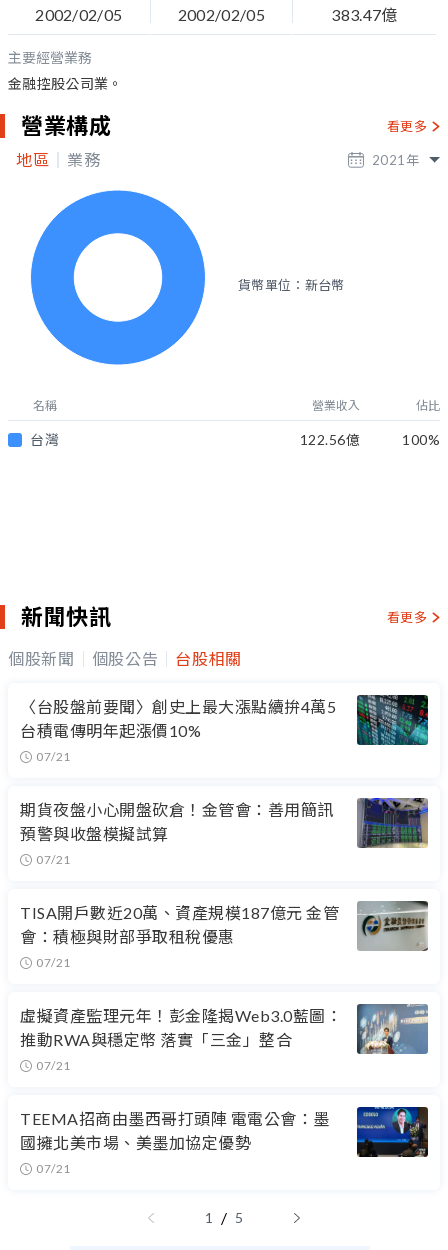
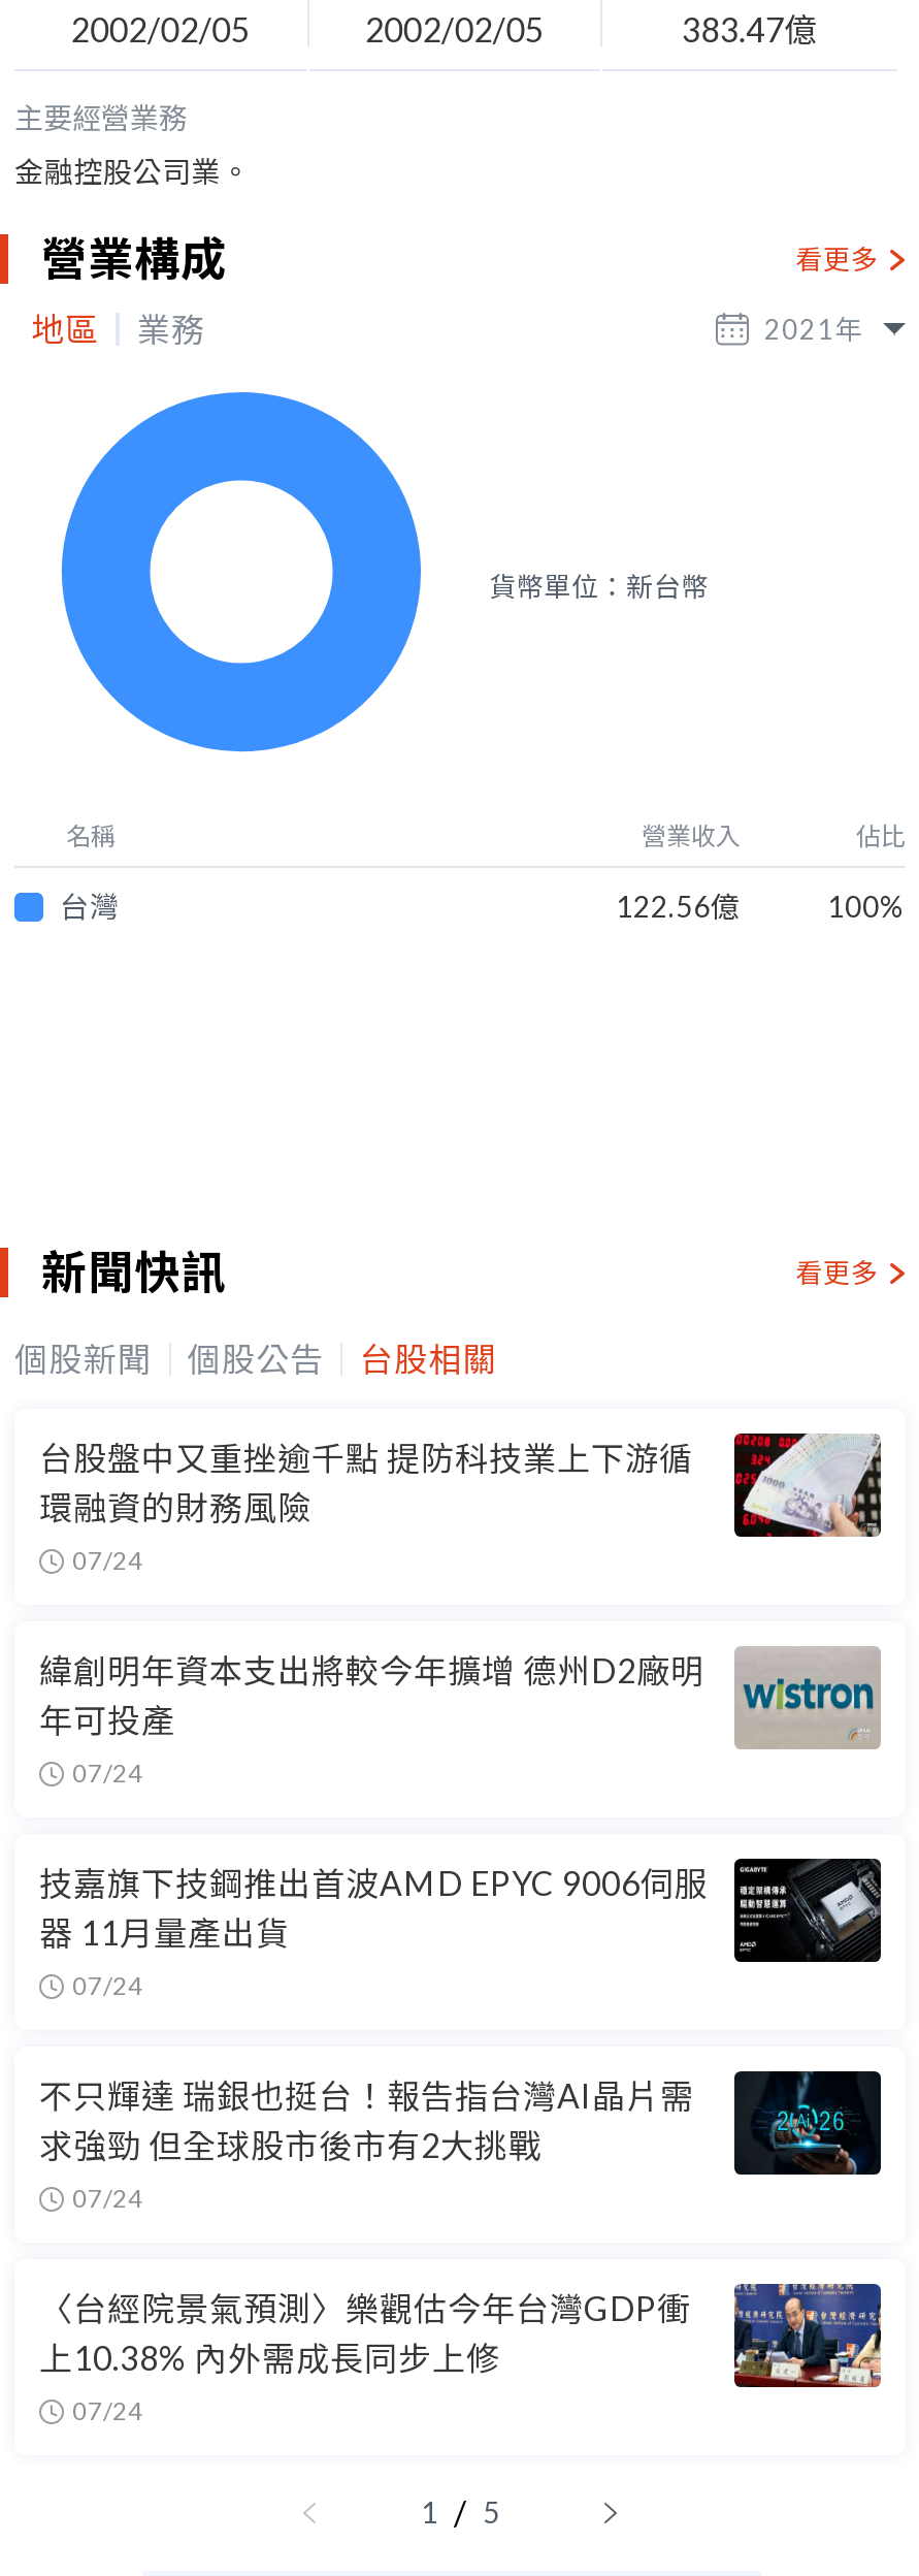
- [image]
- 〈台股盤前要聞〉創史上最大漲點續拚4萬5
- 台積電傳明年起漲價10%
+ [image]
+ 台股盤中又重挫逾千點 提防科技業上下游循
+ 環融資的財務風險

- 07/21
+ 07/24

- [image]
- 期貨夜盤小心開盤砍倉！金管會：善用簡訊
- 預警與收盤模擬試算
+ [image]
+ 緯創明年資本支出將較今年擴增 德州D2廠明
+ 年可投產

- 07/21
+ 07/24

- [image]
- TISA開戶數近20萬、資產規模187億元 金管
- 會：積極與財部爭取租稅優惠
+ [image]
+ 技嘉旗下技鋼推出首波AMD EPYC 9006伺服
+ 器 11月量產出貨

- 07/21
+ 07/24

- [image]
- 虛擬資產監理元年！彭金隆揭Web3.0藍圖：
- 推動RWA與穩定幣 落實「三金」整合
+ [image]
+ 不只輝達 瑞銀也挺台！報告指台灣AI晶片需
+ 求強勁 但全球股市後市有2大挑戰

- 07/21
+ 07/24

- [image]
- TEEMA招商由墨西哥打頭陣 電電公會：墨
- 國擁北美市場、美墨加協定優勢
+ [image]
+ 〈台經院景氣預測〉樂觀估今年台灣GDP衝
+ 上10.38% 內外需成長同步上修

- 07/21
+ 07/24
